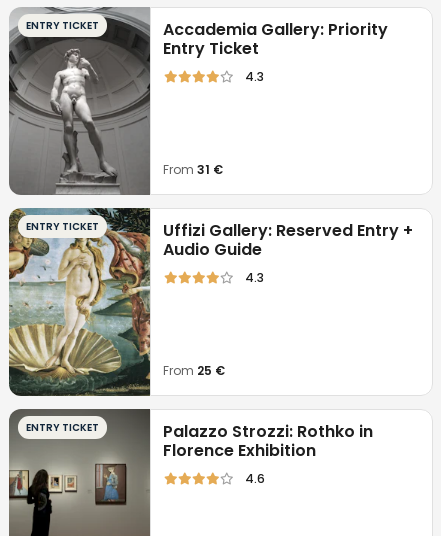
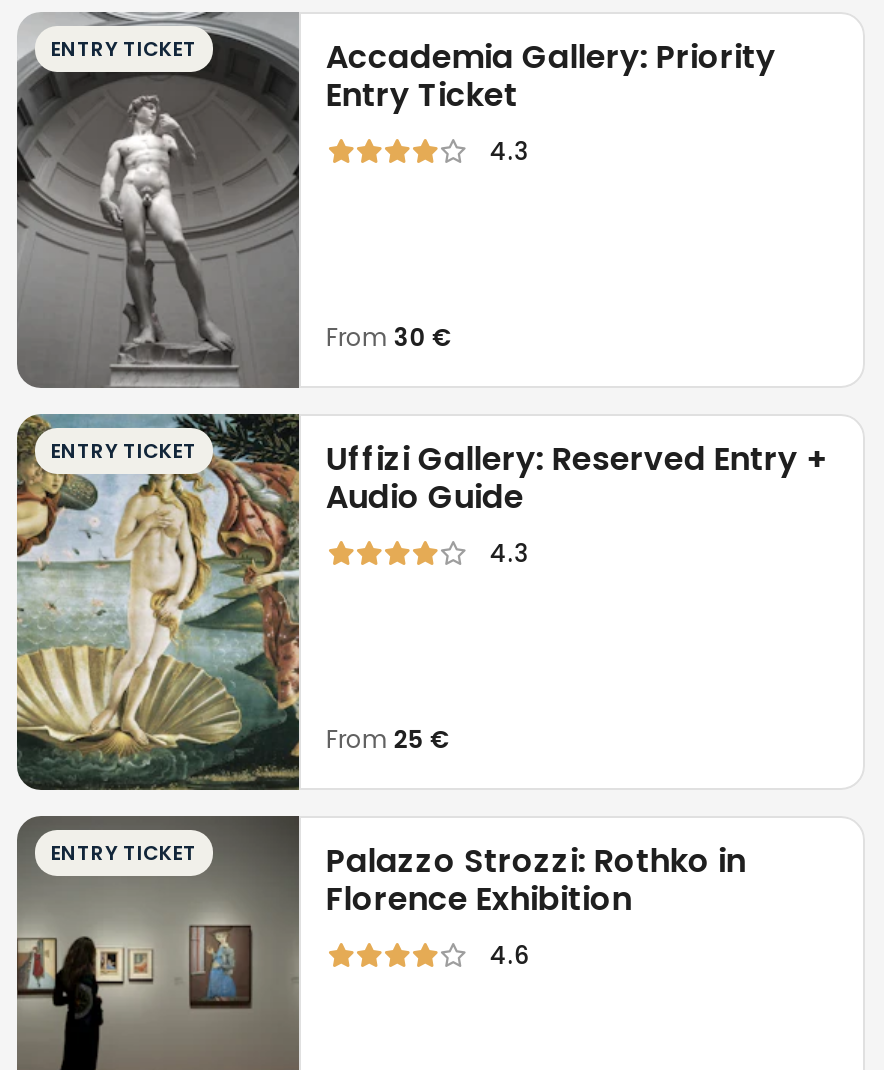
- From 31 €
+ From 30 €
